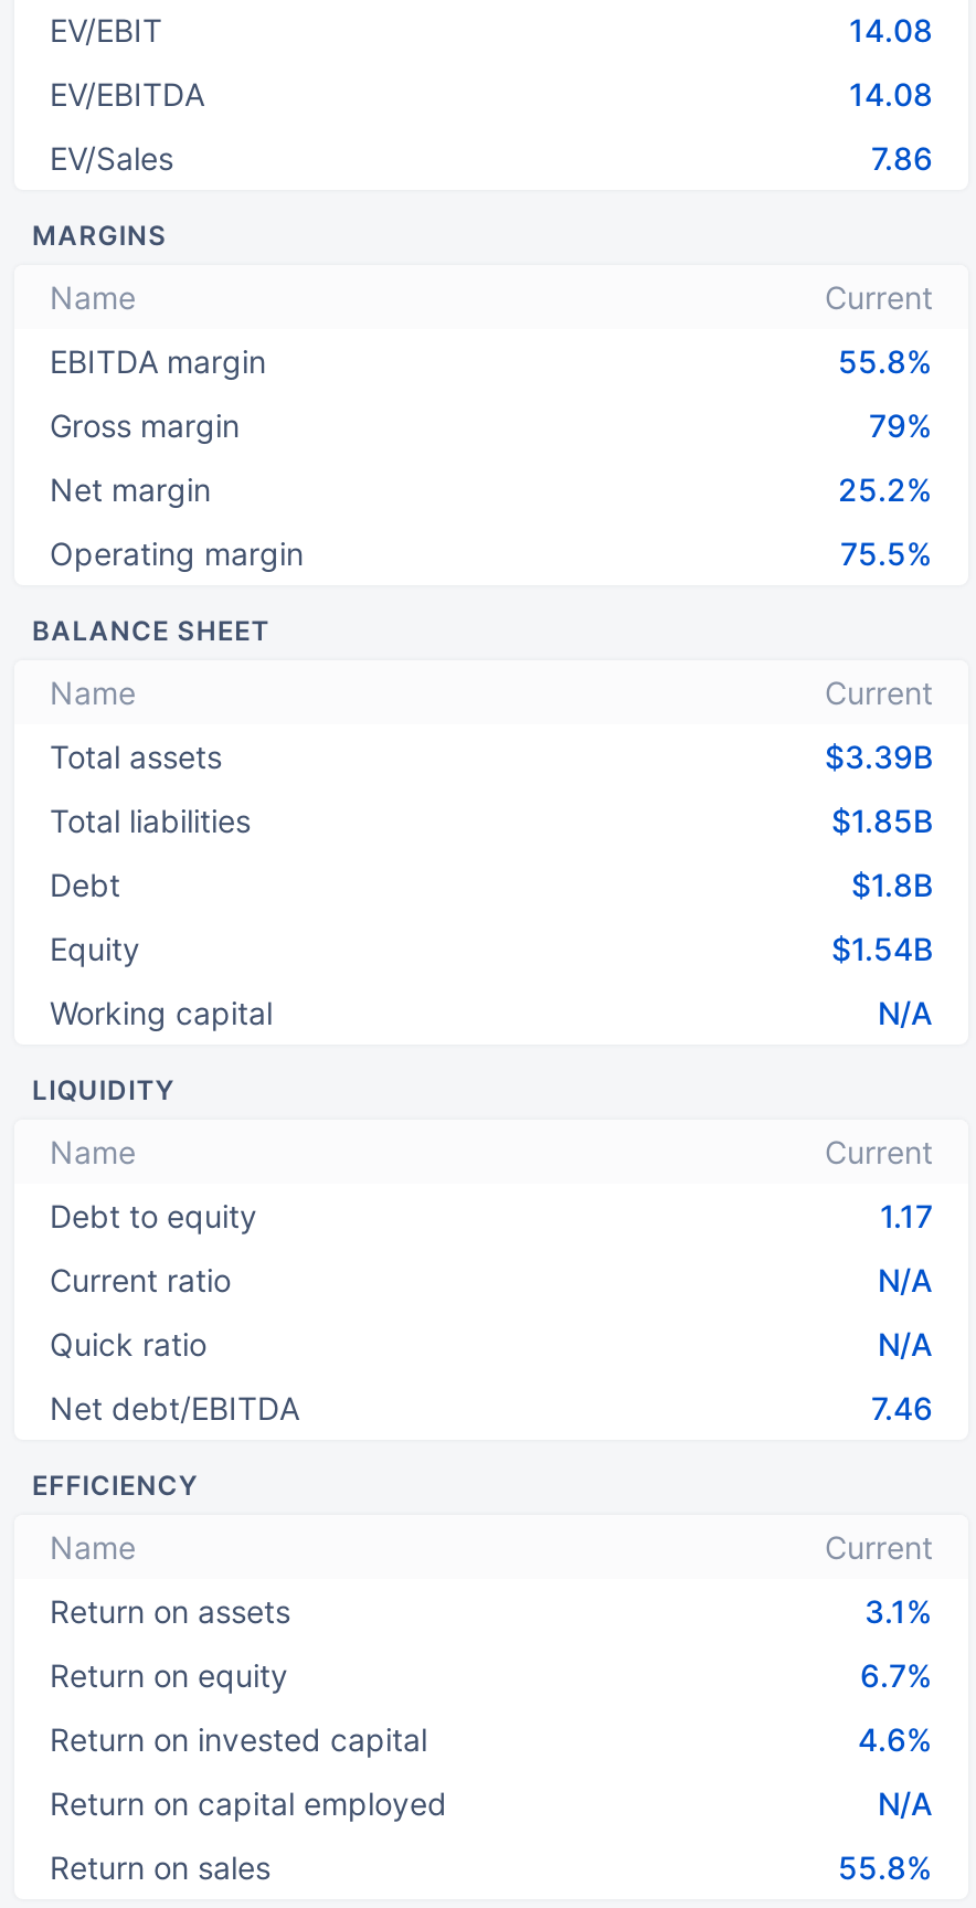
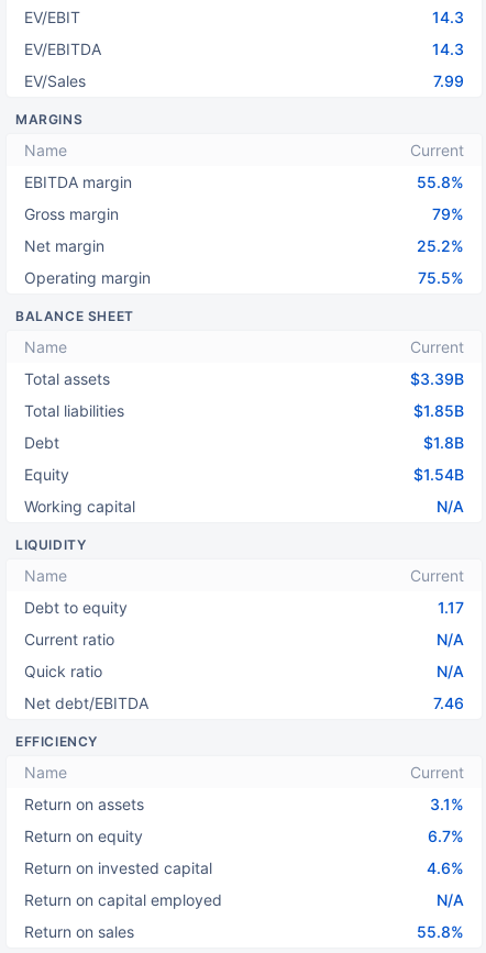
- 14.08
+ 14.3

- 14.08
+ 14.3

- 7.86
+ 7.99
